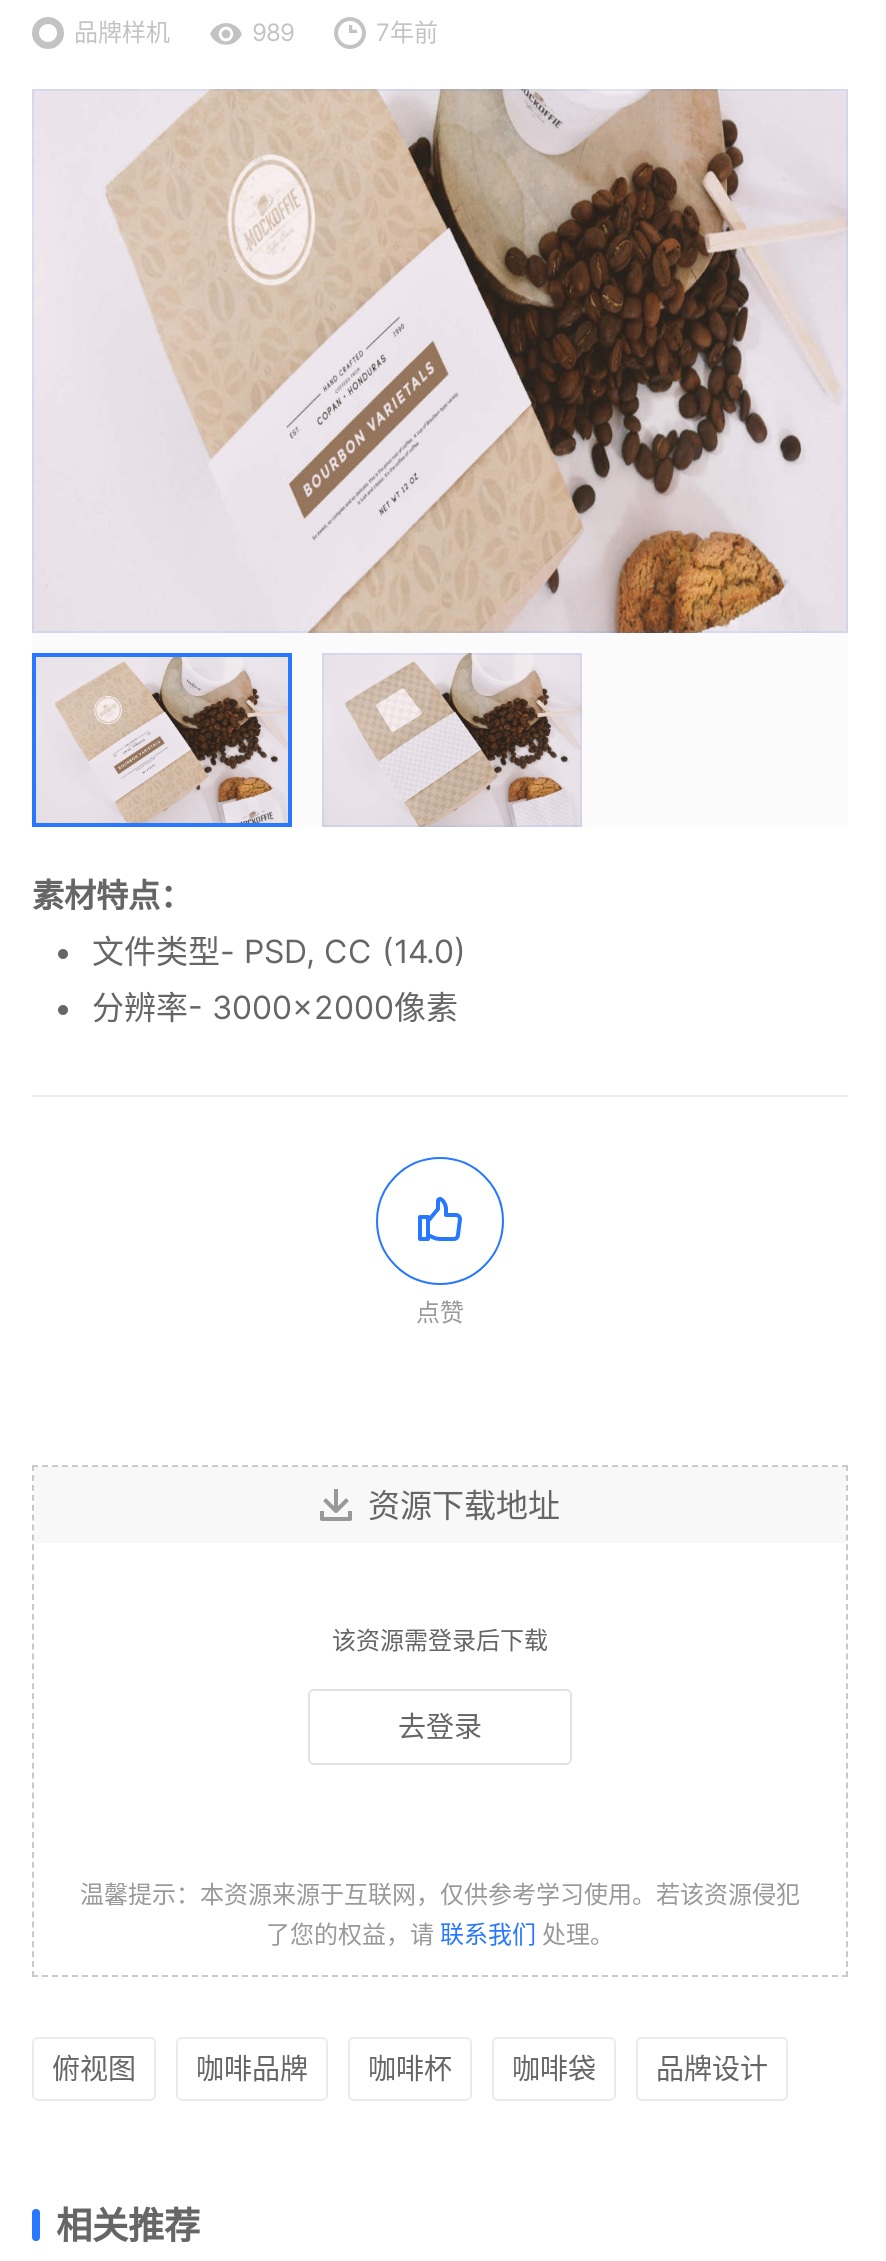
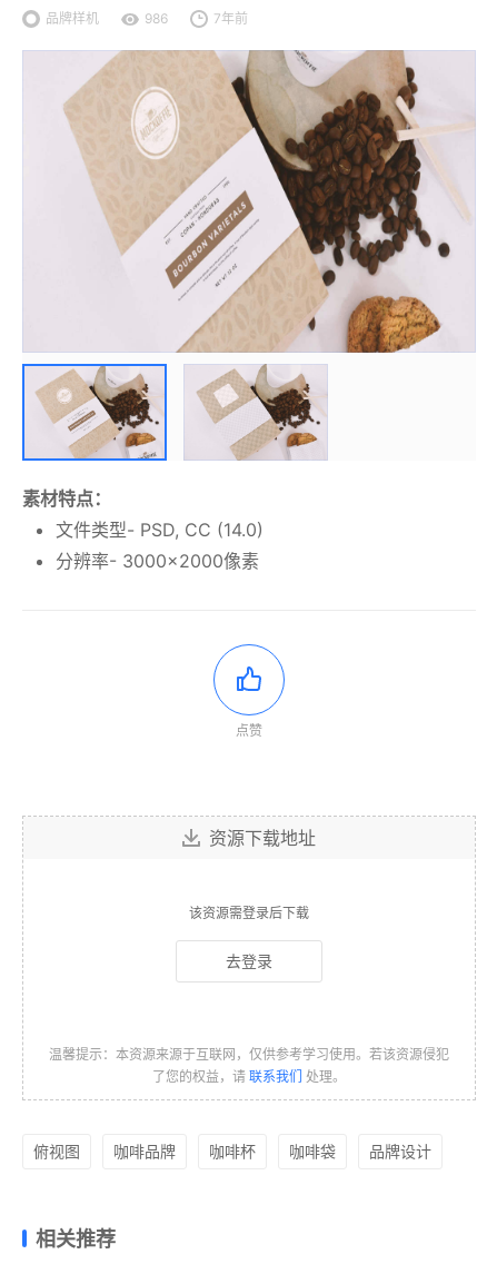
- 989
+ 986
